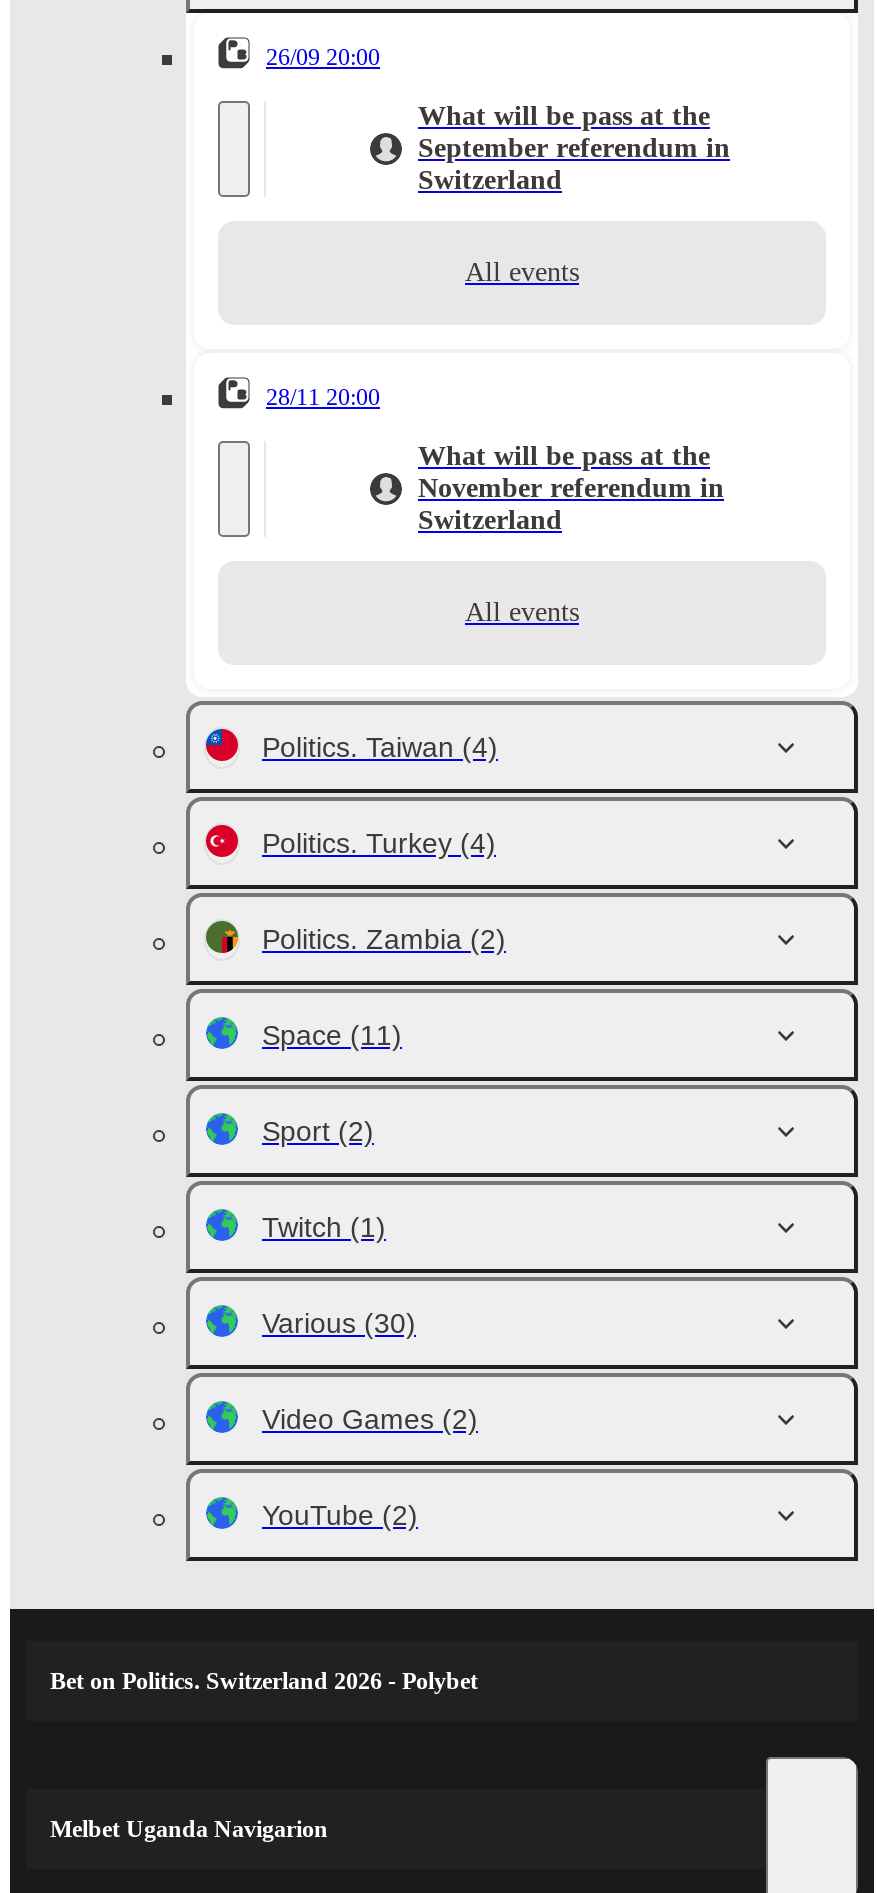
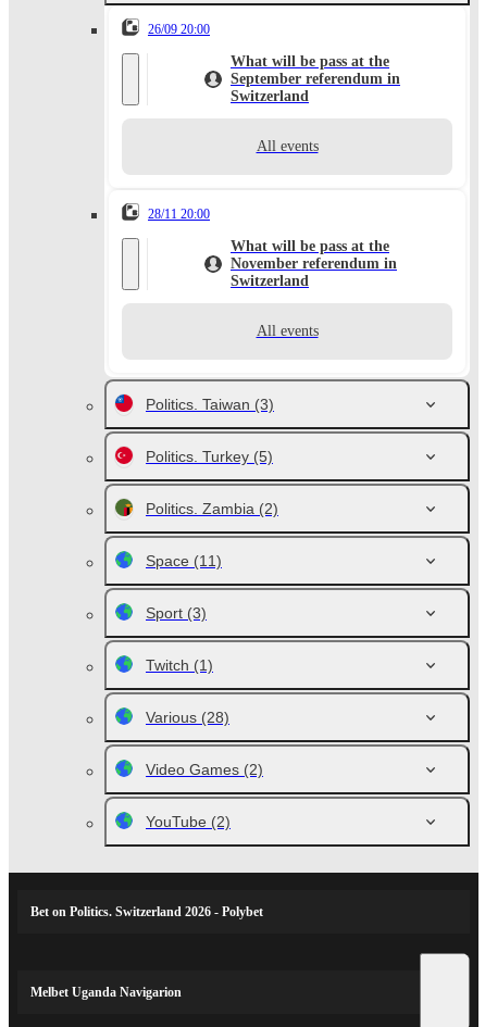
- Politics. Taiwan (4)
+ Politics. Taiwan (3)

- Politics. Turkey (4)
+ Politics. Turkey (5)

- Sport (2)
+ Sport (3)

- Various (30)
+ Various (28)
